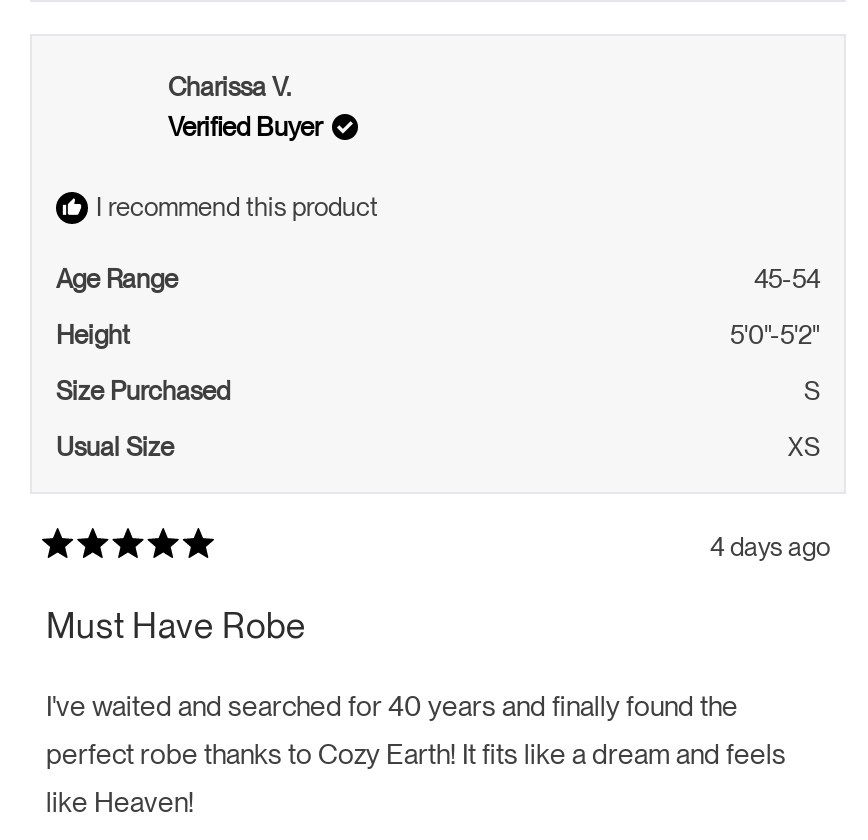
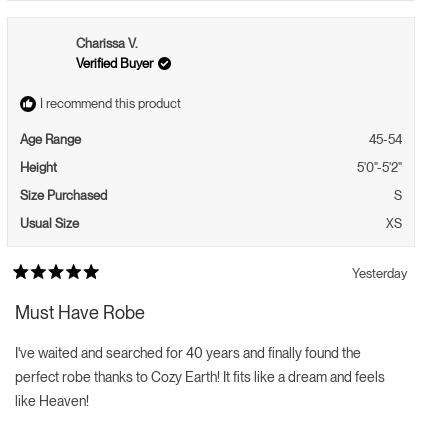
- 4 days ago
+ Yesterday
